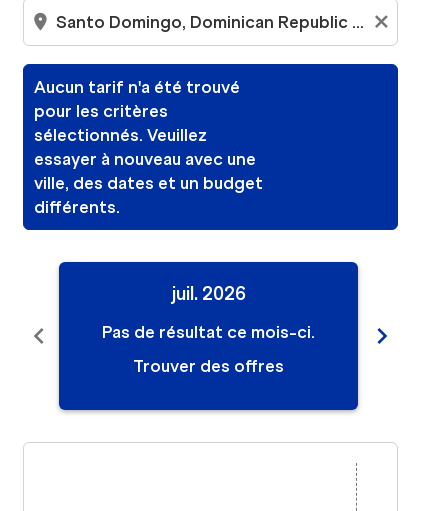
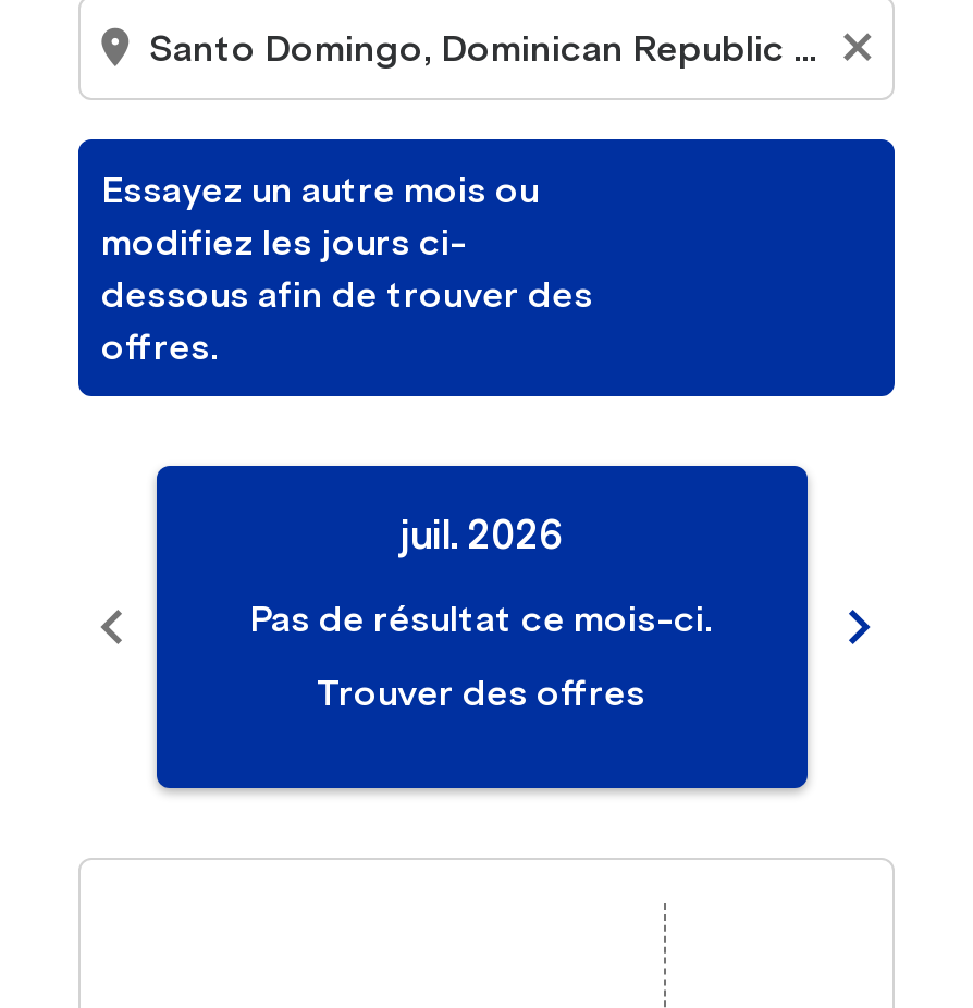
- Aucun tarif n'a été trouvé
- pour les critères
- sélectionnés. Veuillez
- essayer à nouveau avec une
- ville, des dates et un budget
- différents.
+ Essayez un autre mois ou
+ modifiez les jours ci-
+ dessous afin de trouver des
+ offres.
